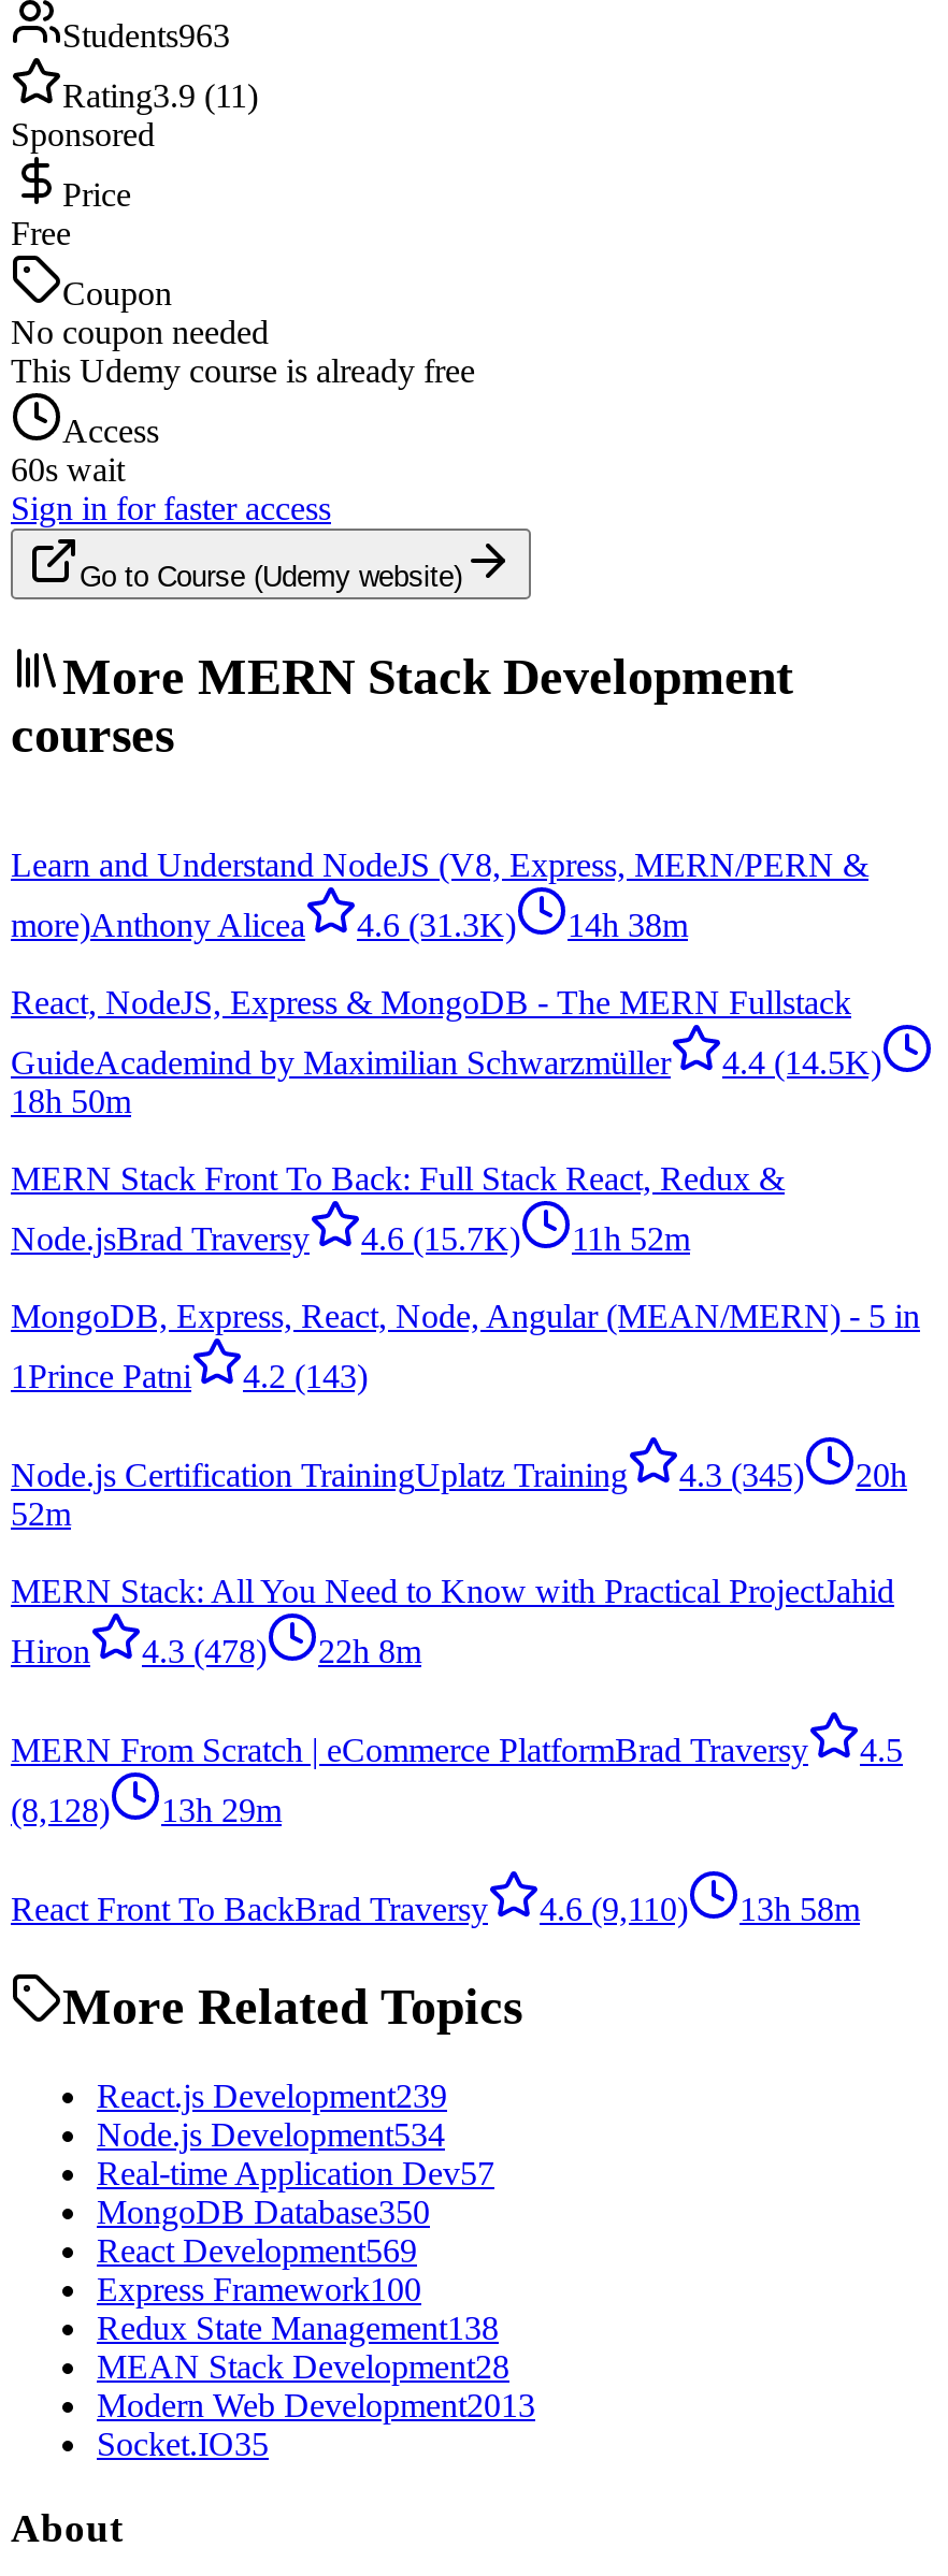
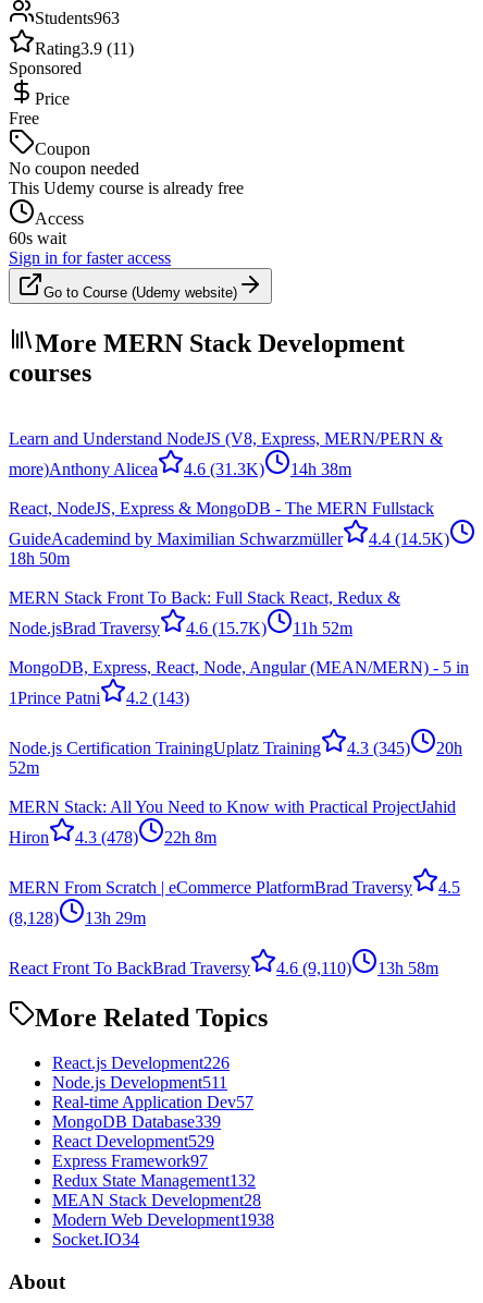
- React.js Development239
+ React.js Development226

- Node.js Development534
+ Node.js Development511

- MongoDB Database350
+ MongoDB Database339

- React Development569
+ React Development529

- Express Framework100
+ Express Framework97

- Redux State Management138
+ Redux State Management132

- Modern Web Development2013
+ Modern Web Development1938

- Socket.IO35
+ Socket.IO34
